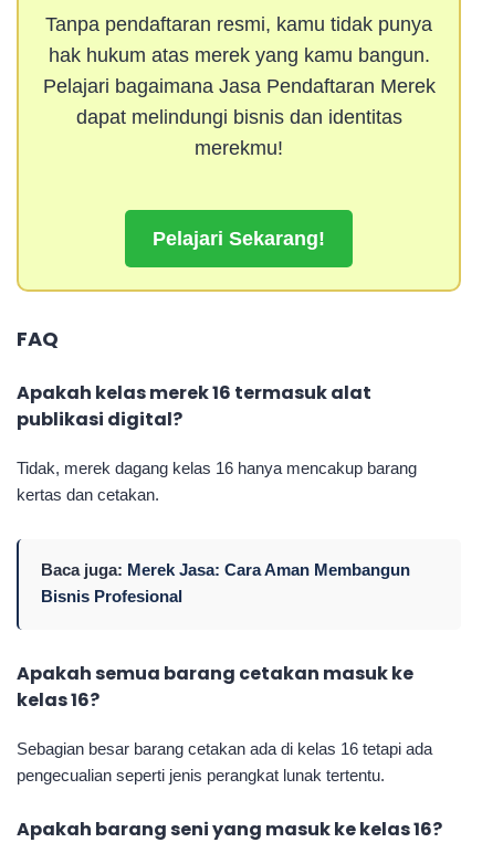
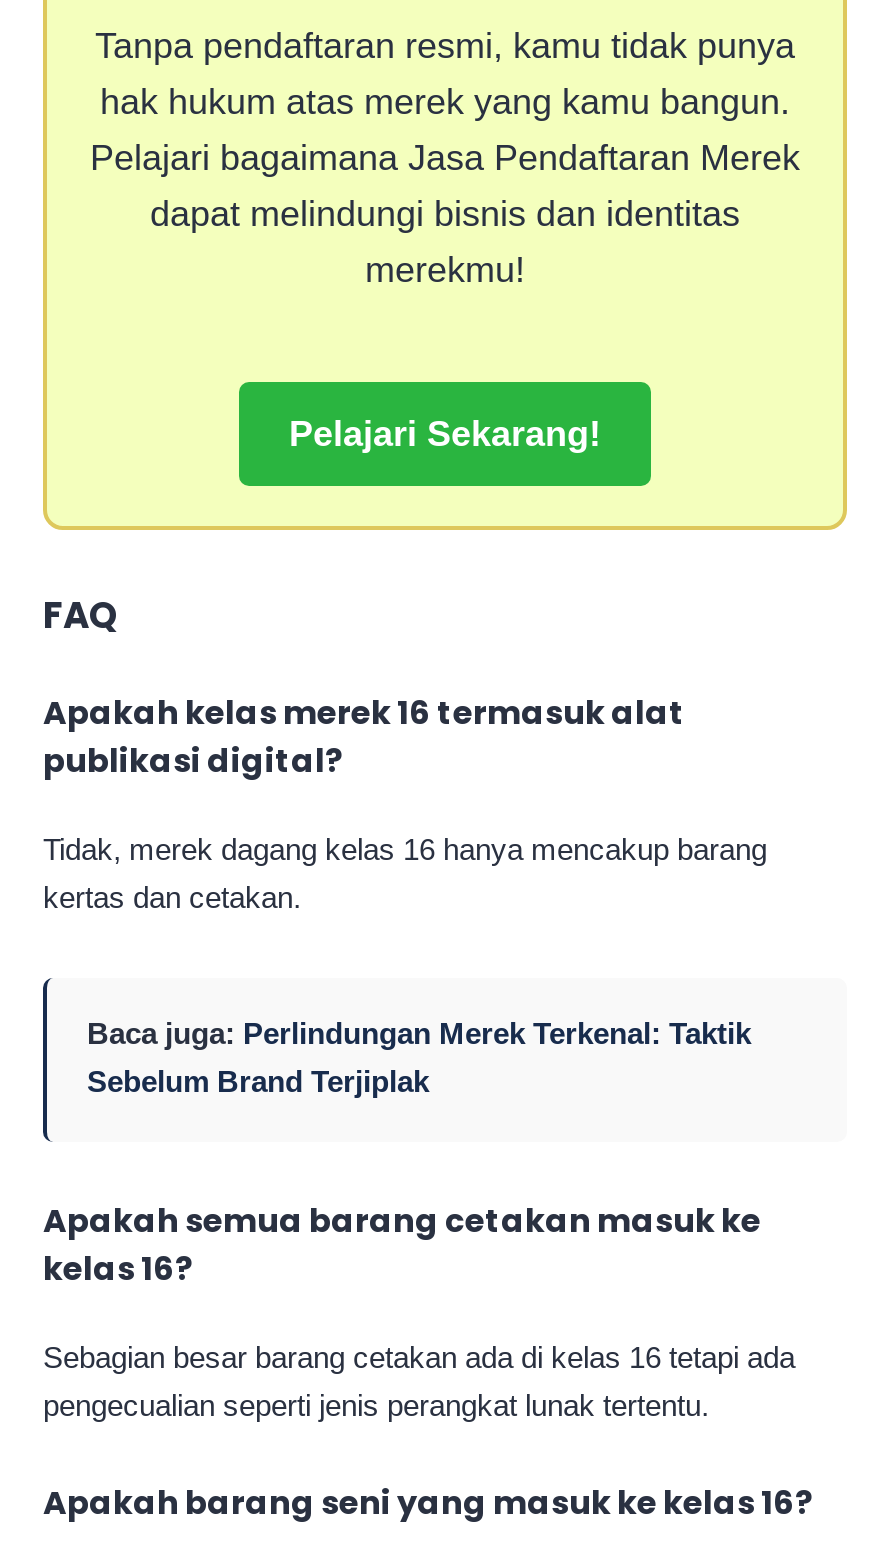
- Baca juga: Merek Jasa: Cara Aman Membangun
- Bisnis Profesional
+ Baca juga: Perlindungan Merek Terkenal: Taktik
+ Sebelum Brand Terjiplak
